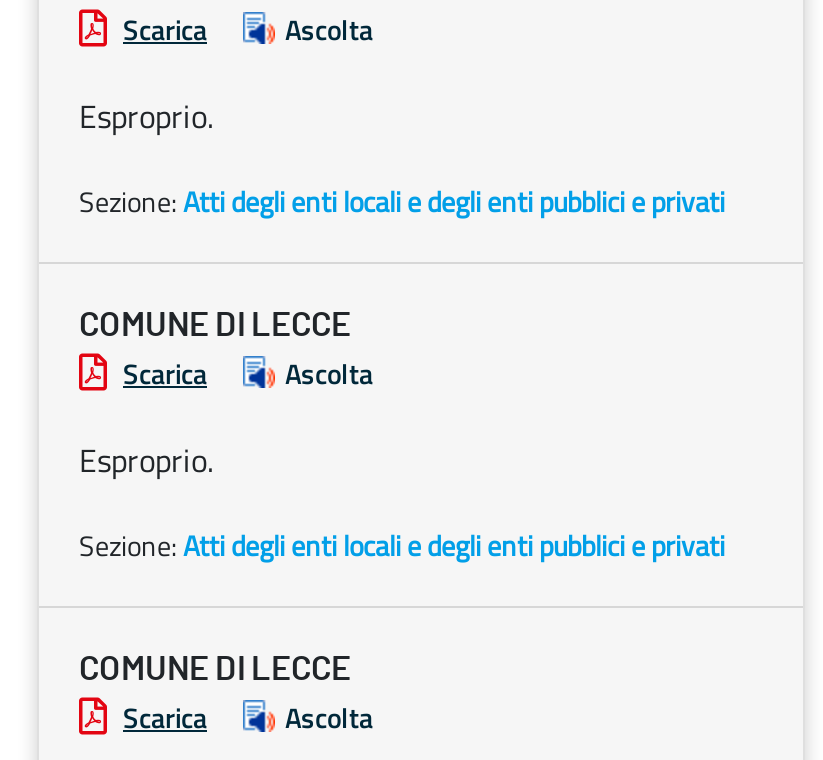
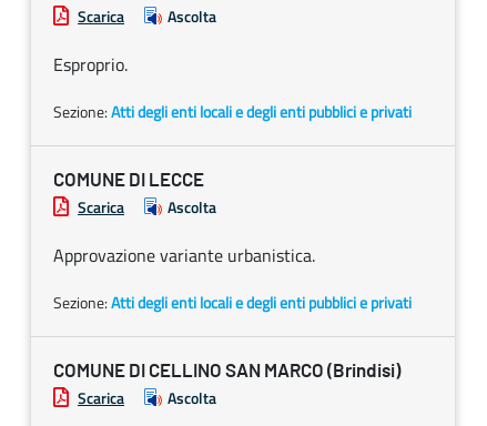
- Esproprio.
+ Approvazione variante urbanistica.

- COMUNE DI LECCE
+ COMUNE DI CELLINO SAN MARCO (Brindisi)
